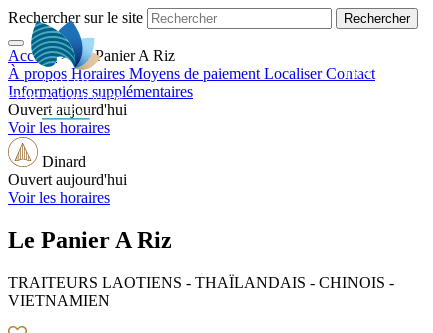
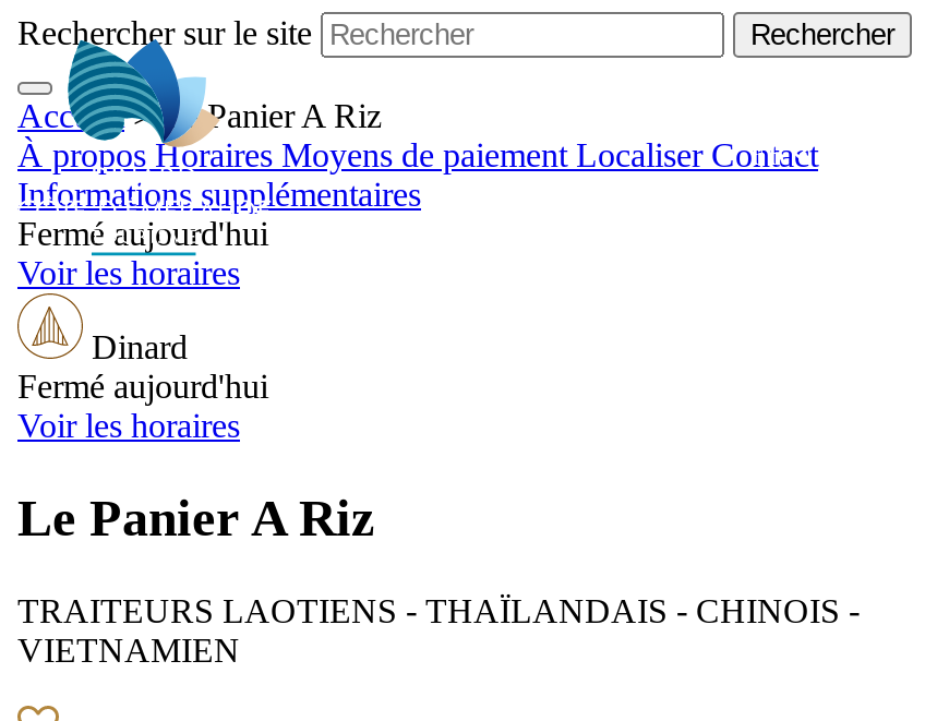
- Ouvert aujourd'hui
+ Fermé aujourd'hui

- Ouvert aujourd'hui
+ Fermé aujourd'hui
